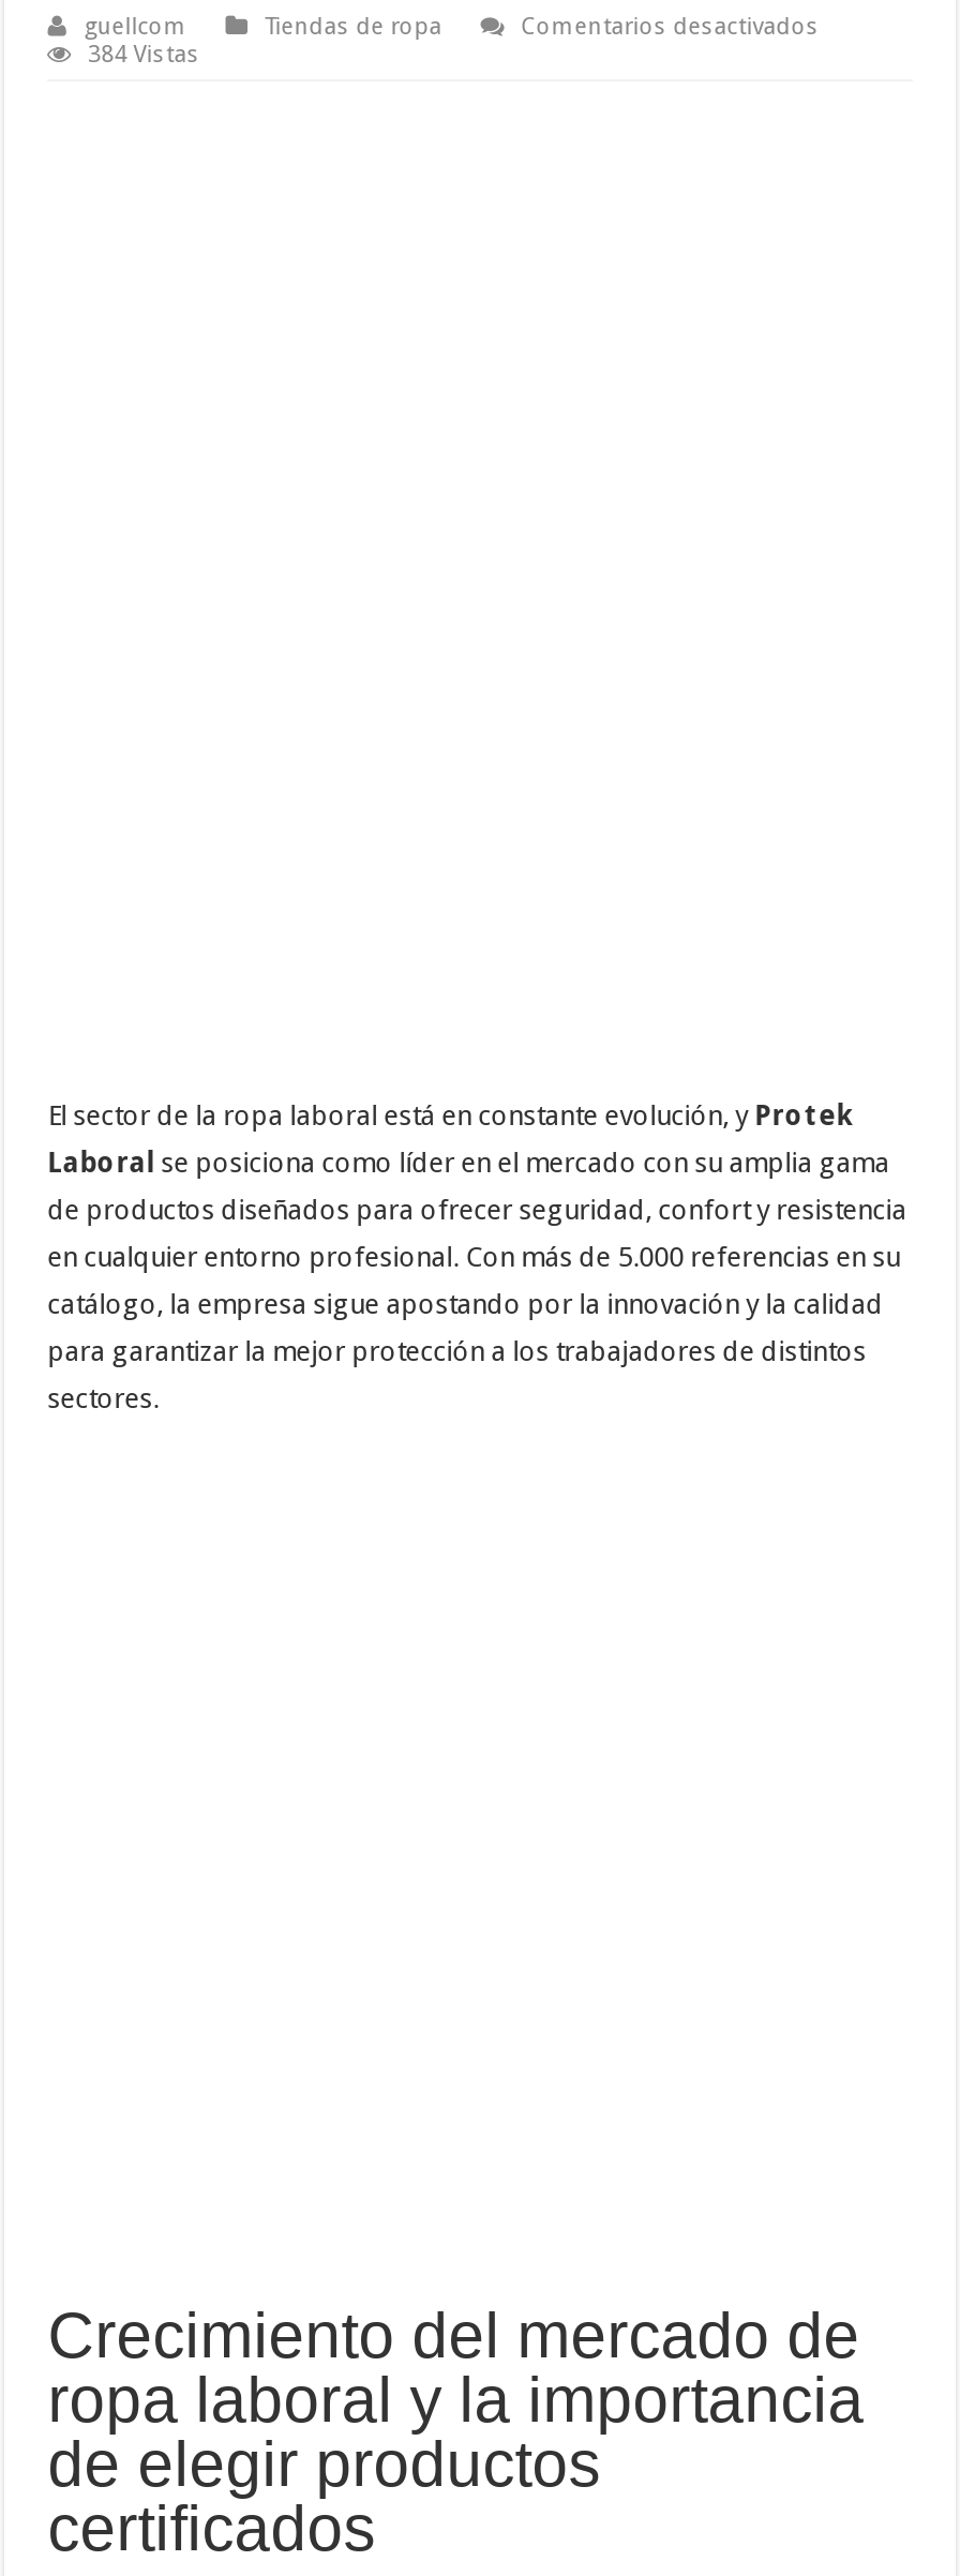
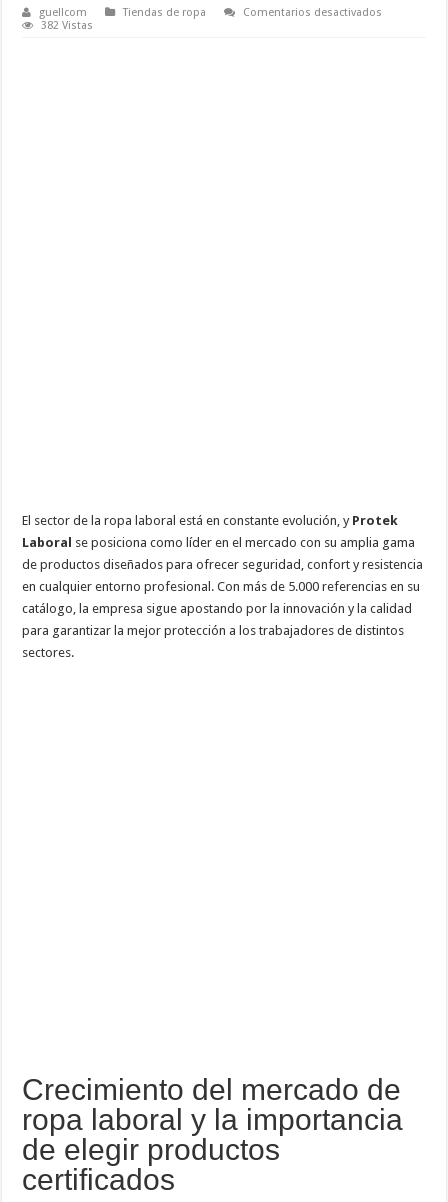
- 384 Vistas
+ 382 Vistas
